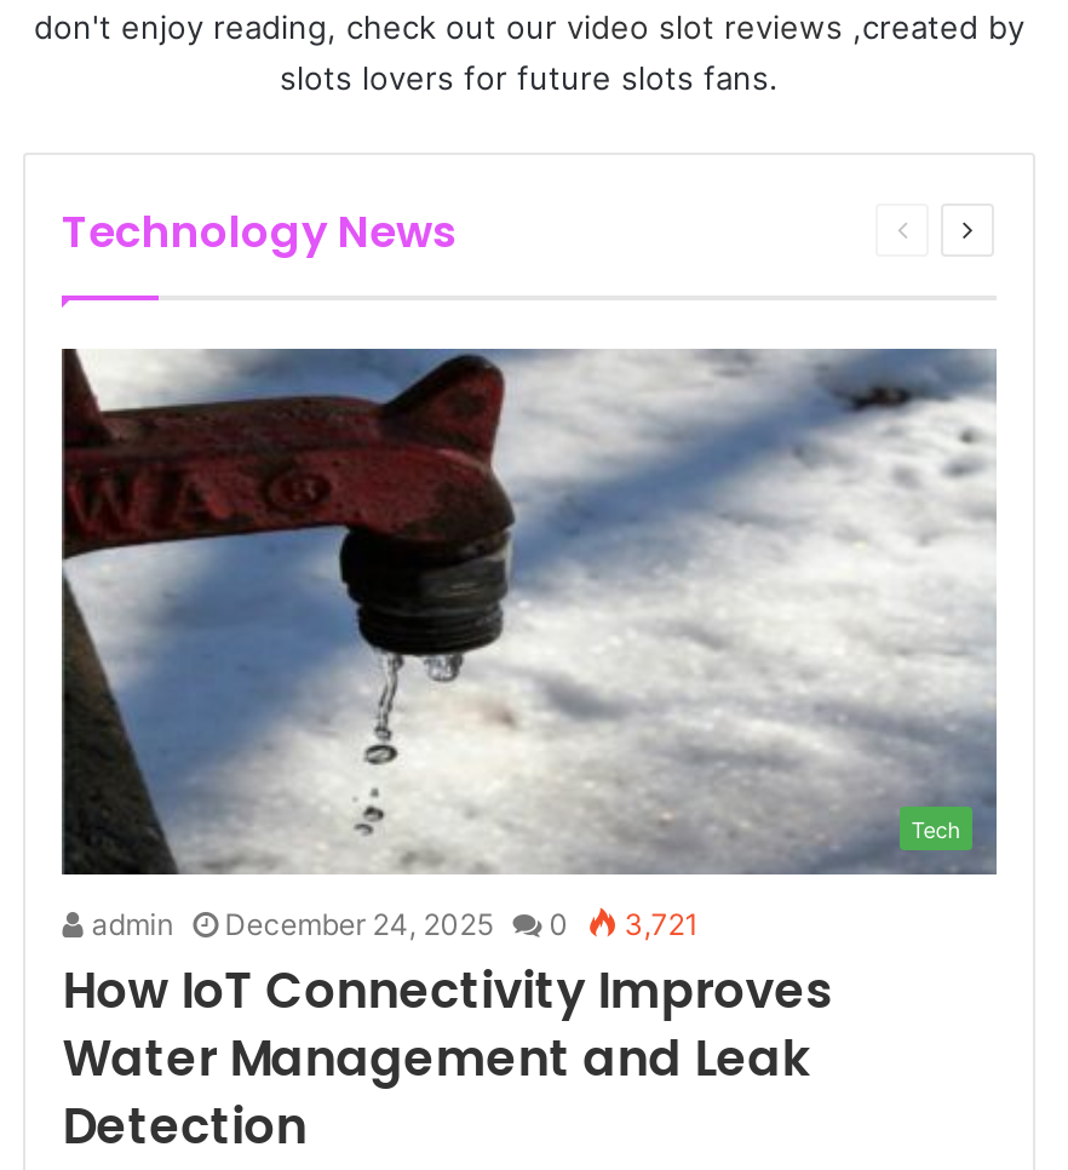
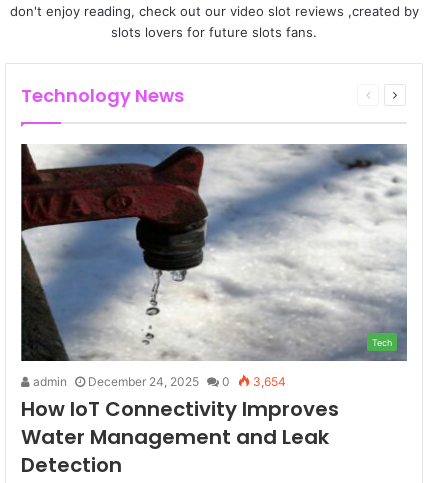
- admin December 24, 2025 0 3,721
+ admin December 24, 2025 0 3,654
